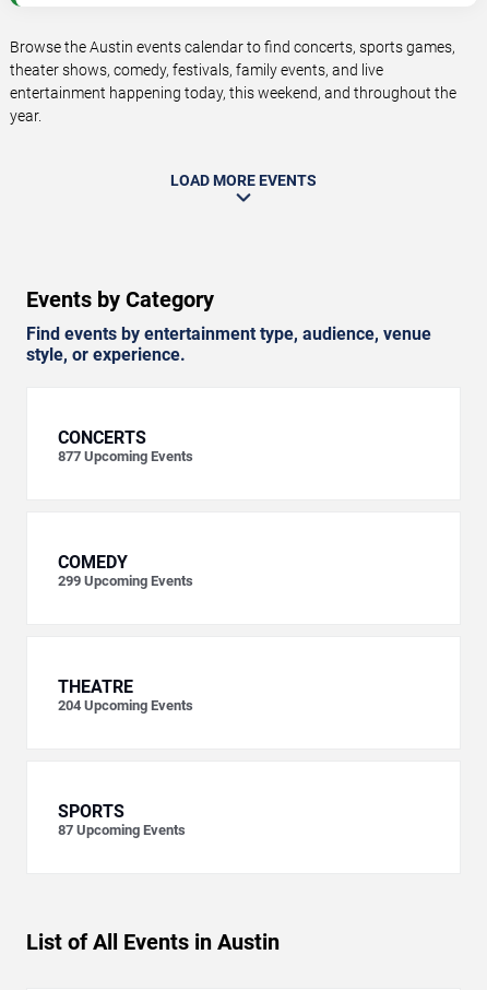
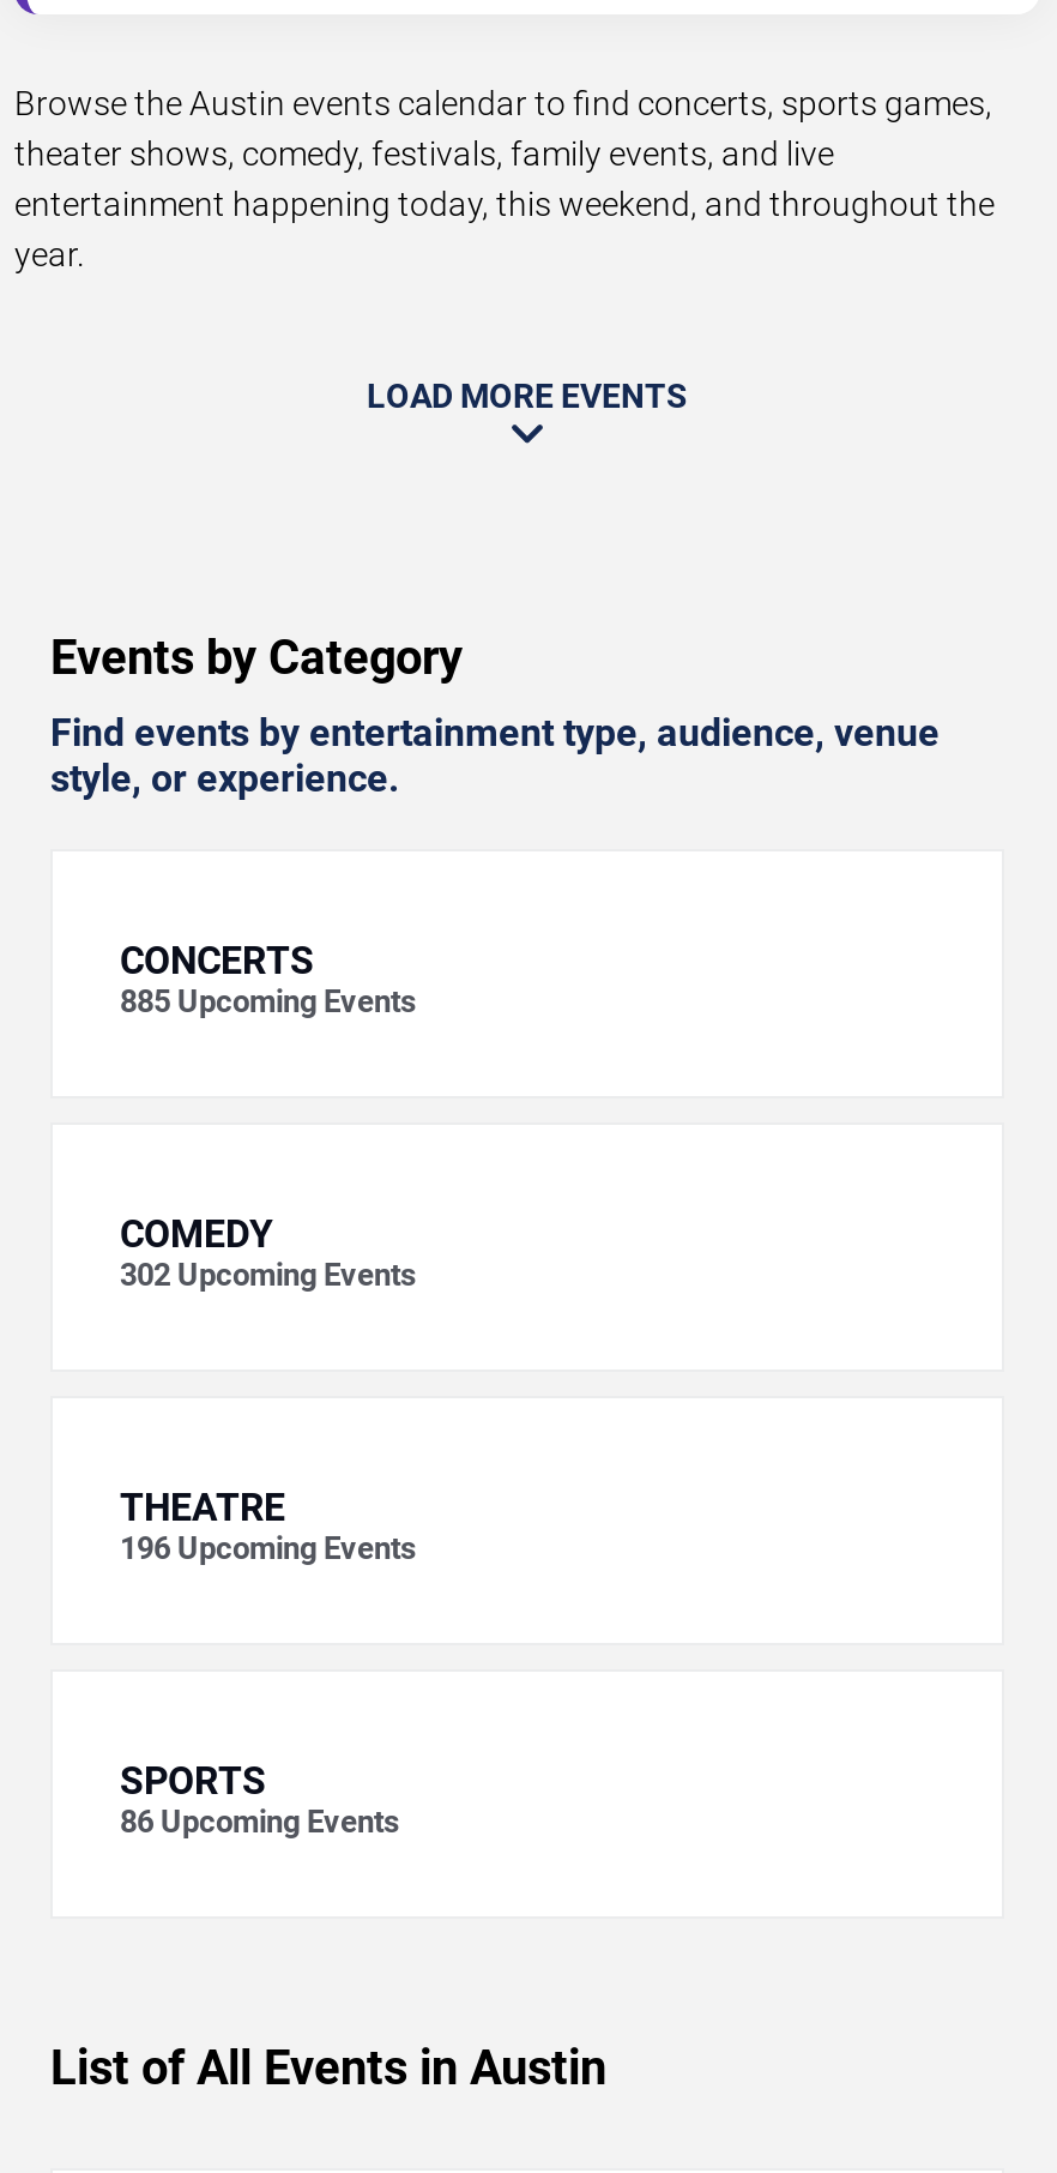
- 877 Upcoming Events
+ 885 Upcoming Events

- 299 Upcoming Events
+ 302 Upcoming Events

- 204 Upcoming Events
+ 196 Upcoming Events

- 87 Upcoming Events
+ 86 Upcoming Events
